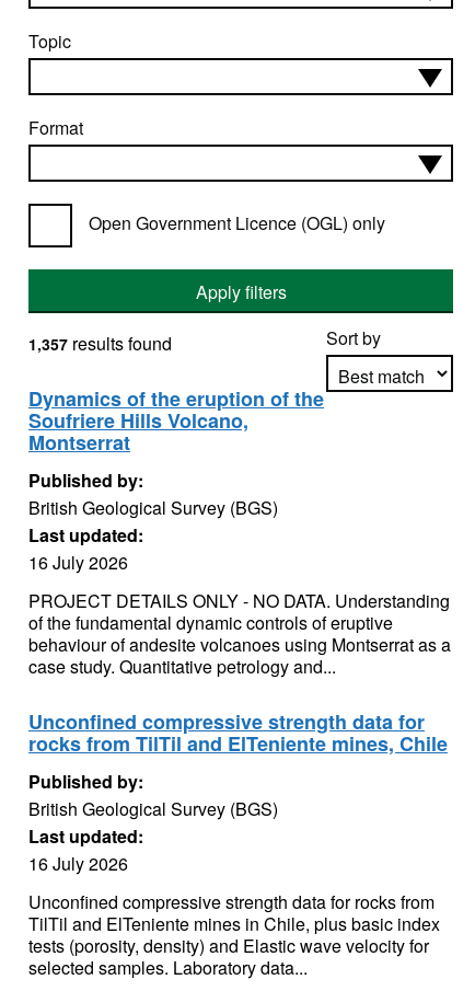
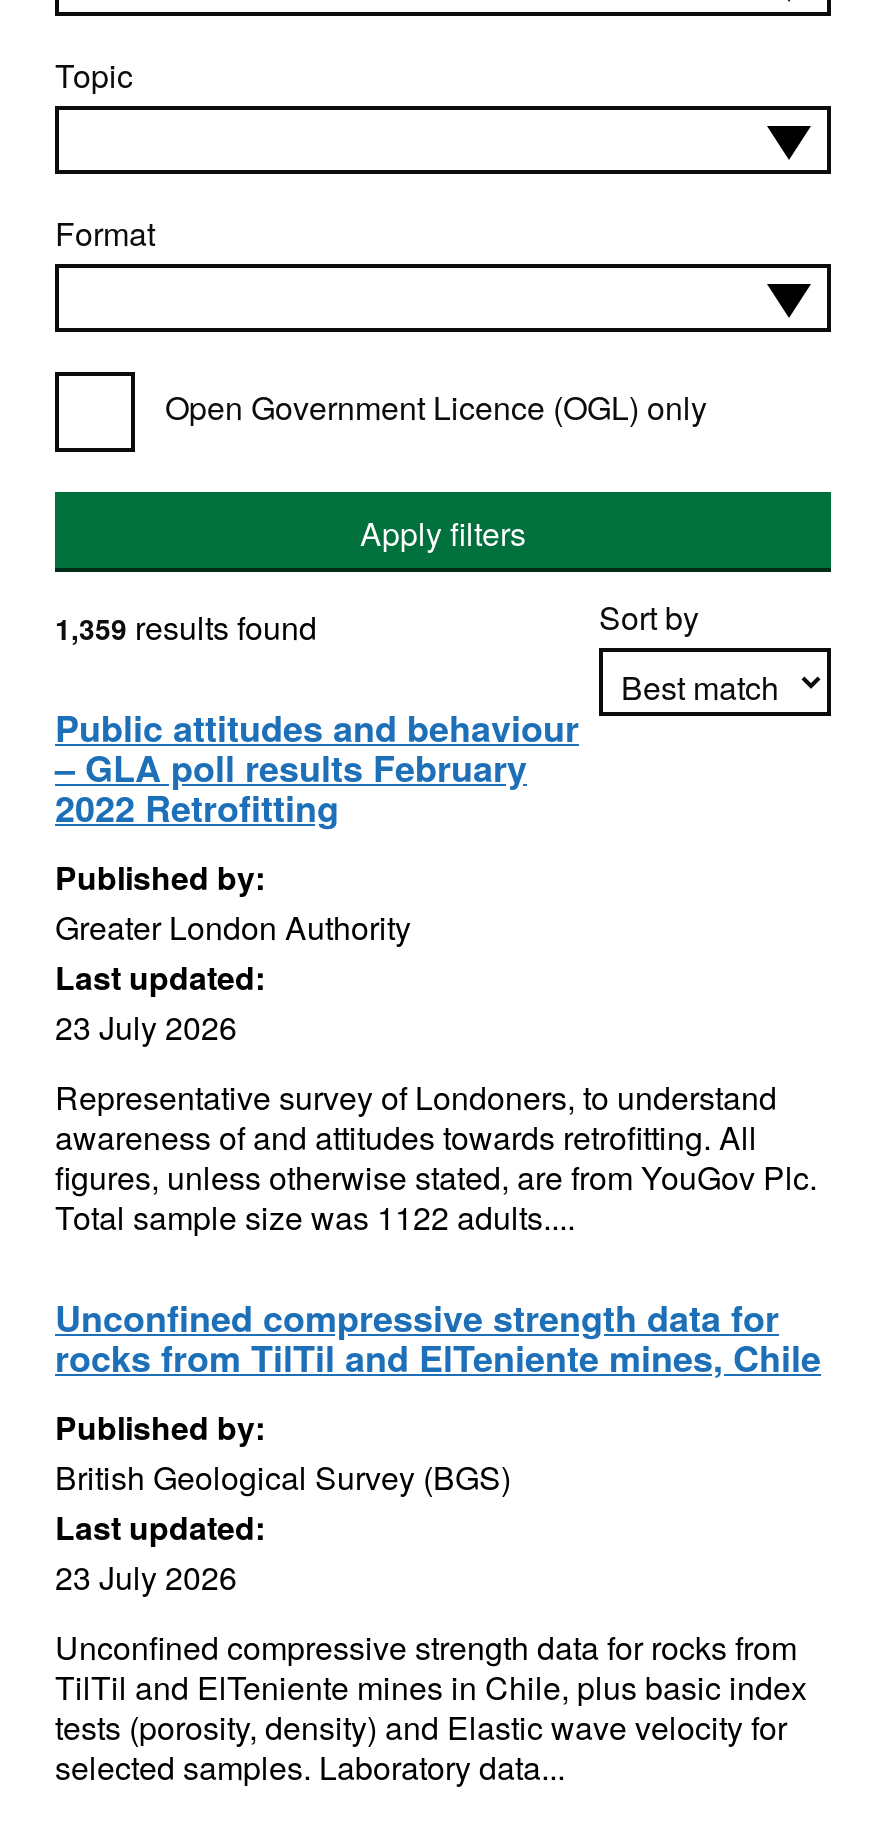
- 1,357 results found
+ 1,359 results found

- Dynamics of the eruption of the
- Soufriere Hills Volcano,
- Montserrat
+ Public attitudes and behaviour
+ – GLA poll results February
+ 2022 Retrofitting

- British Geological Survey (BGS)
+ Greater London Authority

- 16 July 2026
+ 23 July 2026

- PROJECT DETAILS ONLY - NO DATA. Understanding
- of the fundamental dynamic controls of eruptive
- behaviour of andesite volcanoes using Montserrat as a
- case study. Quantitative petrology and...
+ Representative survey of Londoners, to understand
+ awareness of and attitudes towards retrofitting. All
+ figures, unless otherwise stated, are from YouGov Plc.
+ Total sample size was 1122 adults....

- 16 July 2026
+ 23 July 2026
